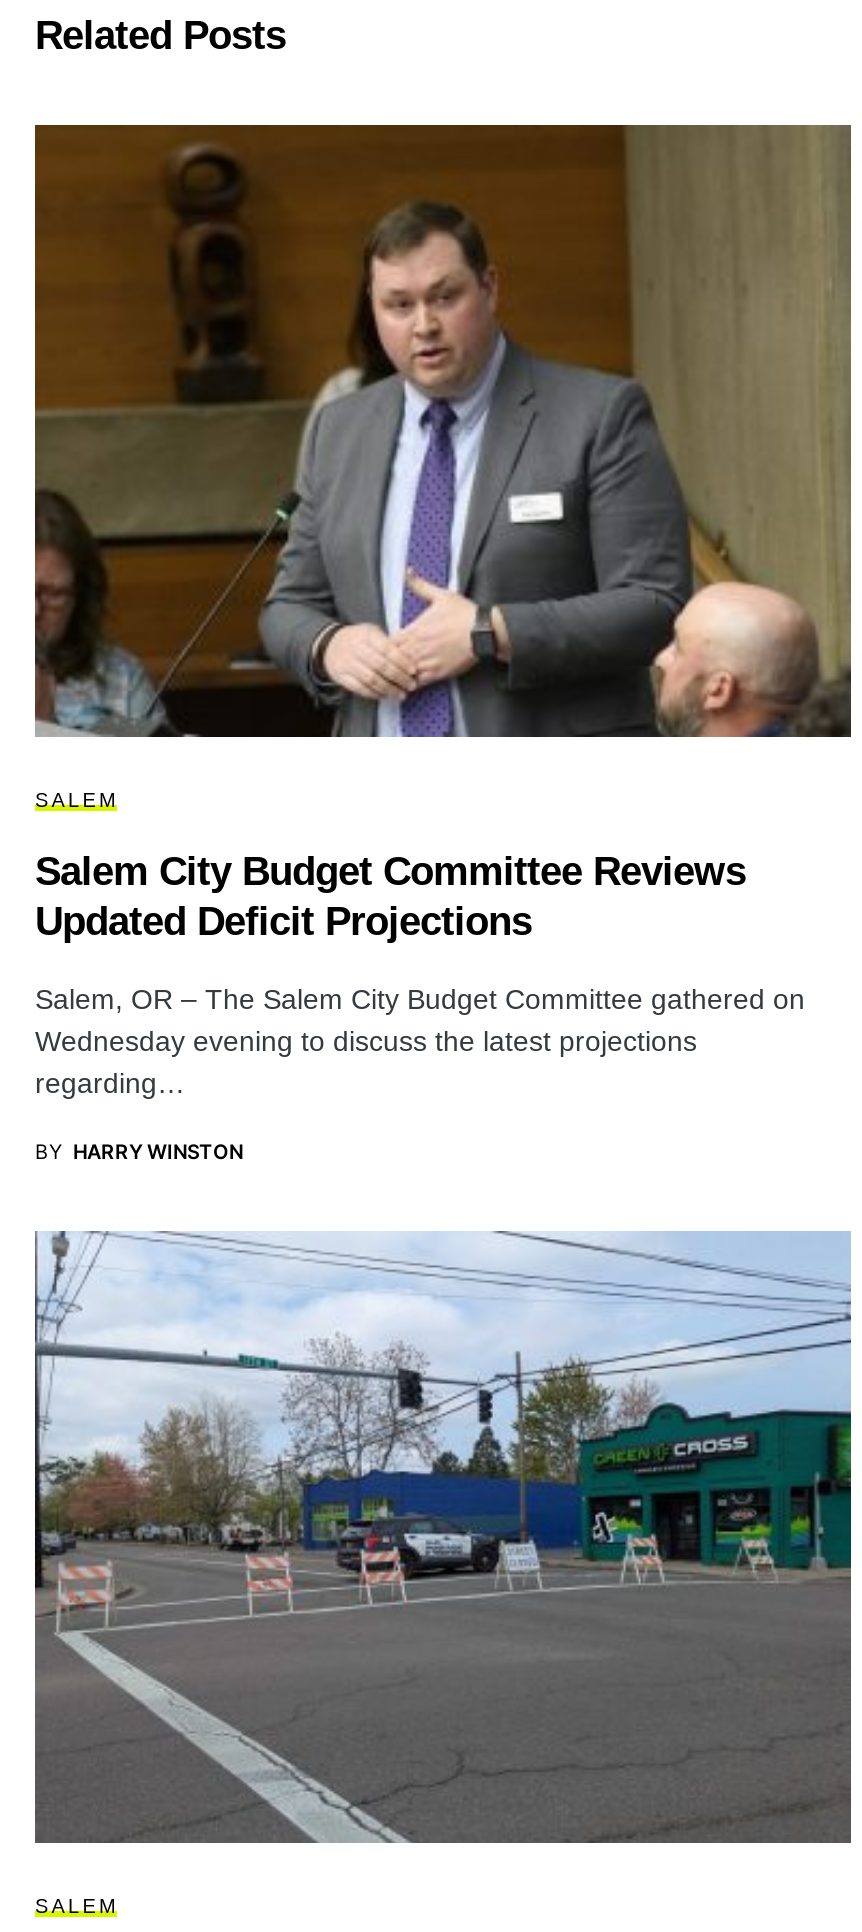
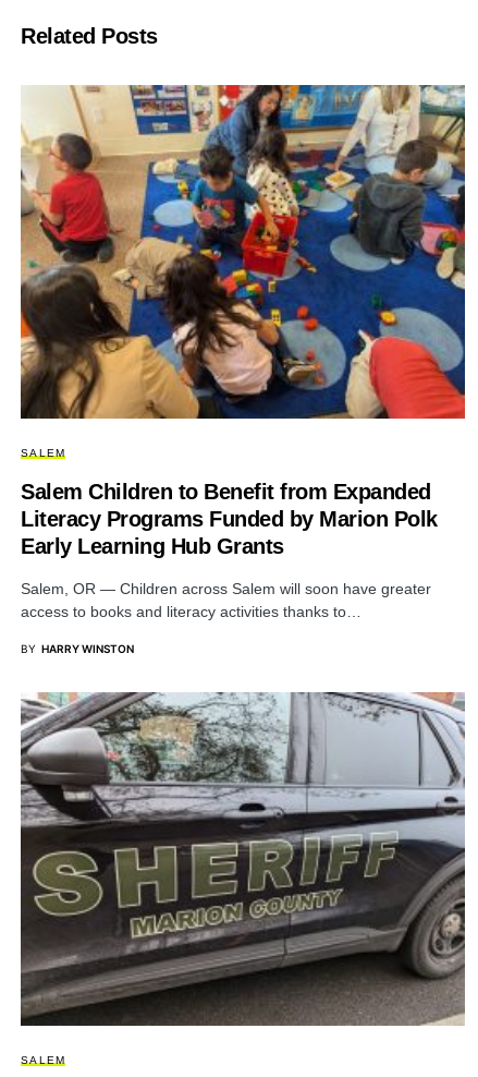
- [image]
+ [image]

- Salem City Budget Committee Reviews
- Updated Deficit Projections
+ Salem Children to Benefit from Expanded
+ Literacy Programs Funded by Marion Polk
+ Early Learning Hub Grants

- Salem, OR – The Salem City Budget Committee gathered on
- Wednesday evening to discuss the latest projections
- regarding…
+ Salem, OR — Children across Salem will soon have greater
+ access to books and literacy activities thanks to…

- [image]
+ [image]
